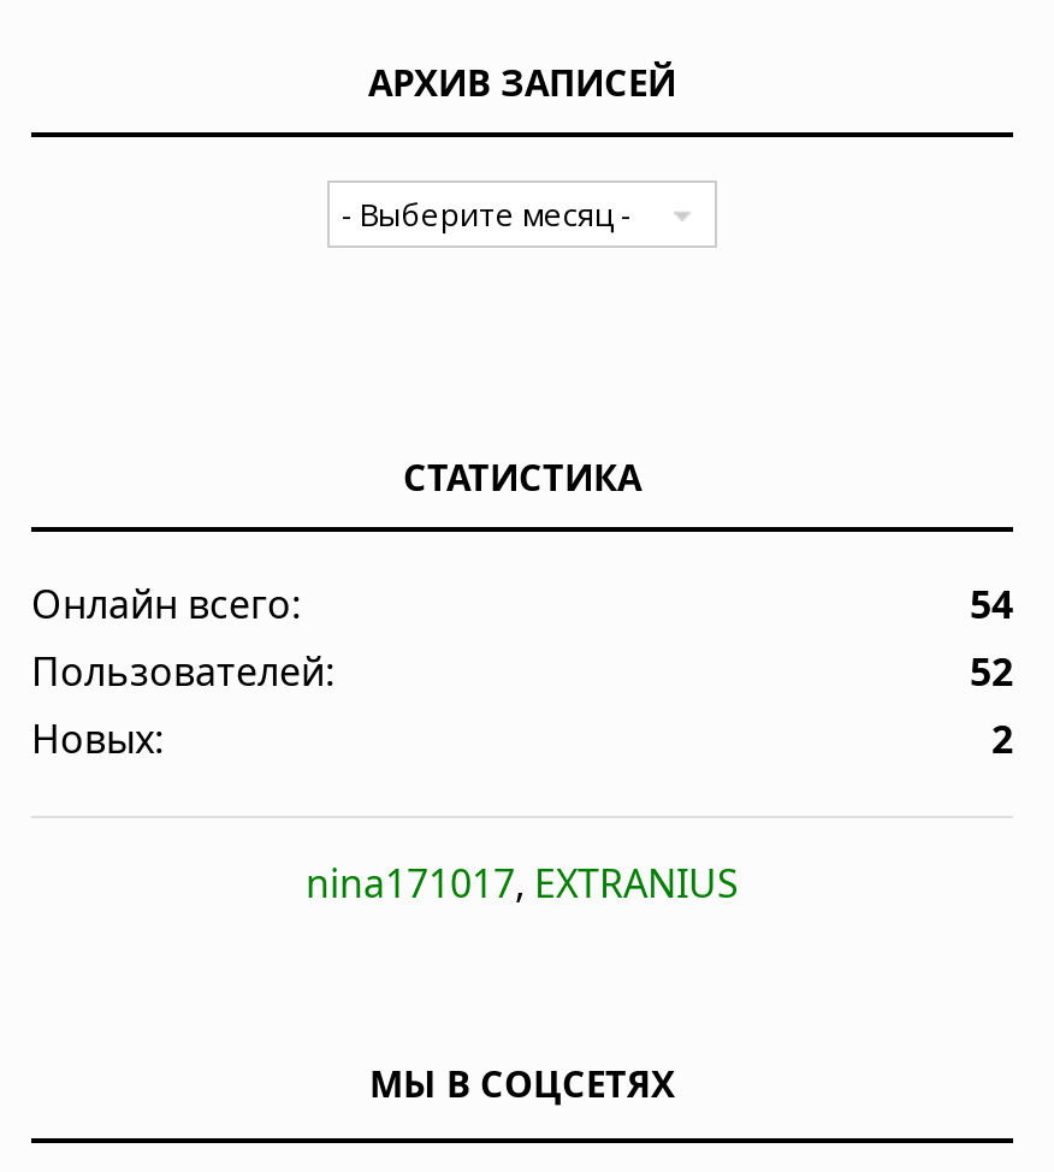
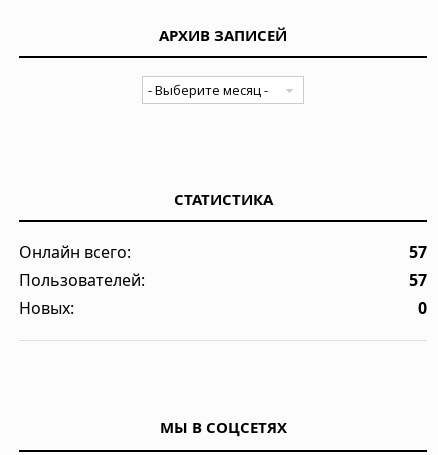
- 54
+ 57

- 52
+ 57

- 2
- nina171017, EXTRANIUS
+ 0
